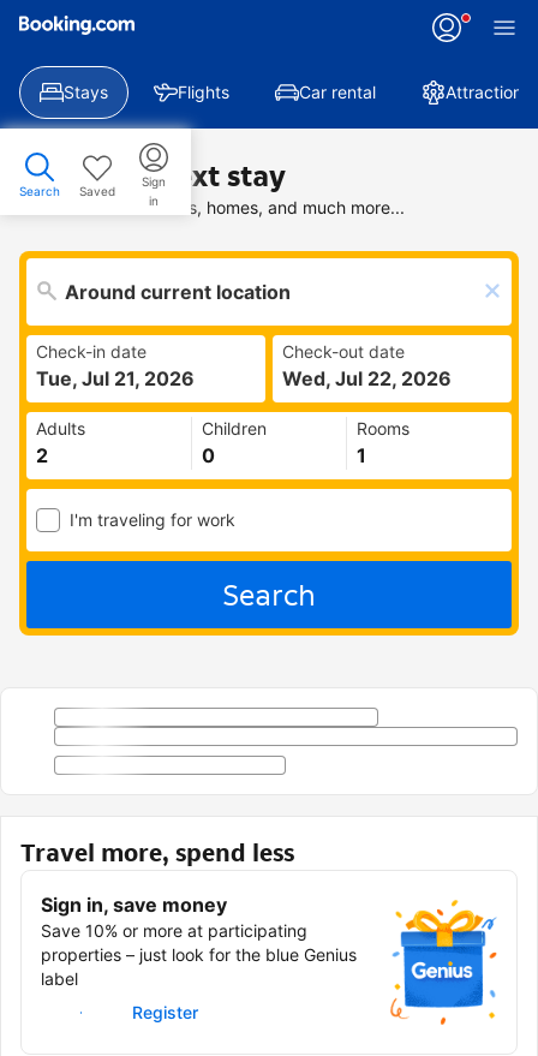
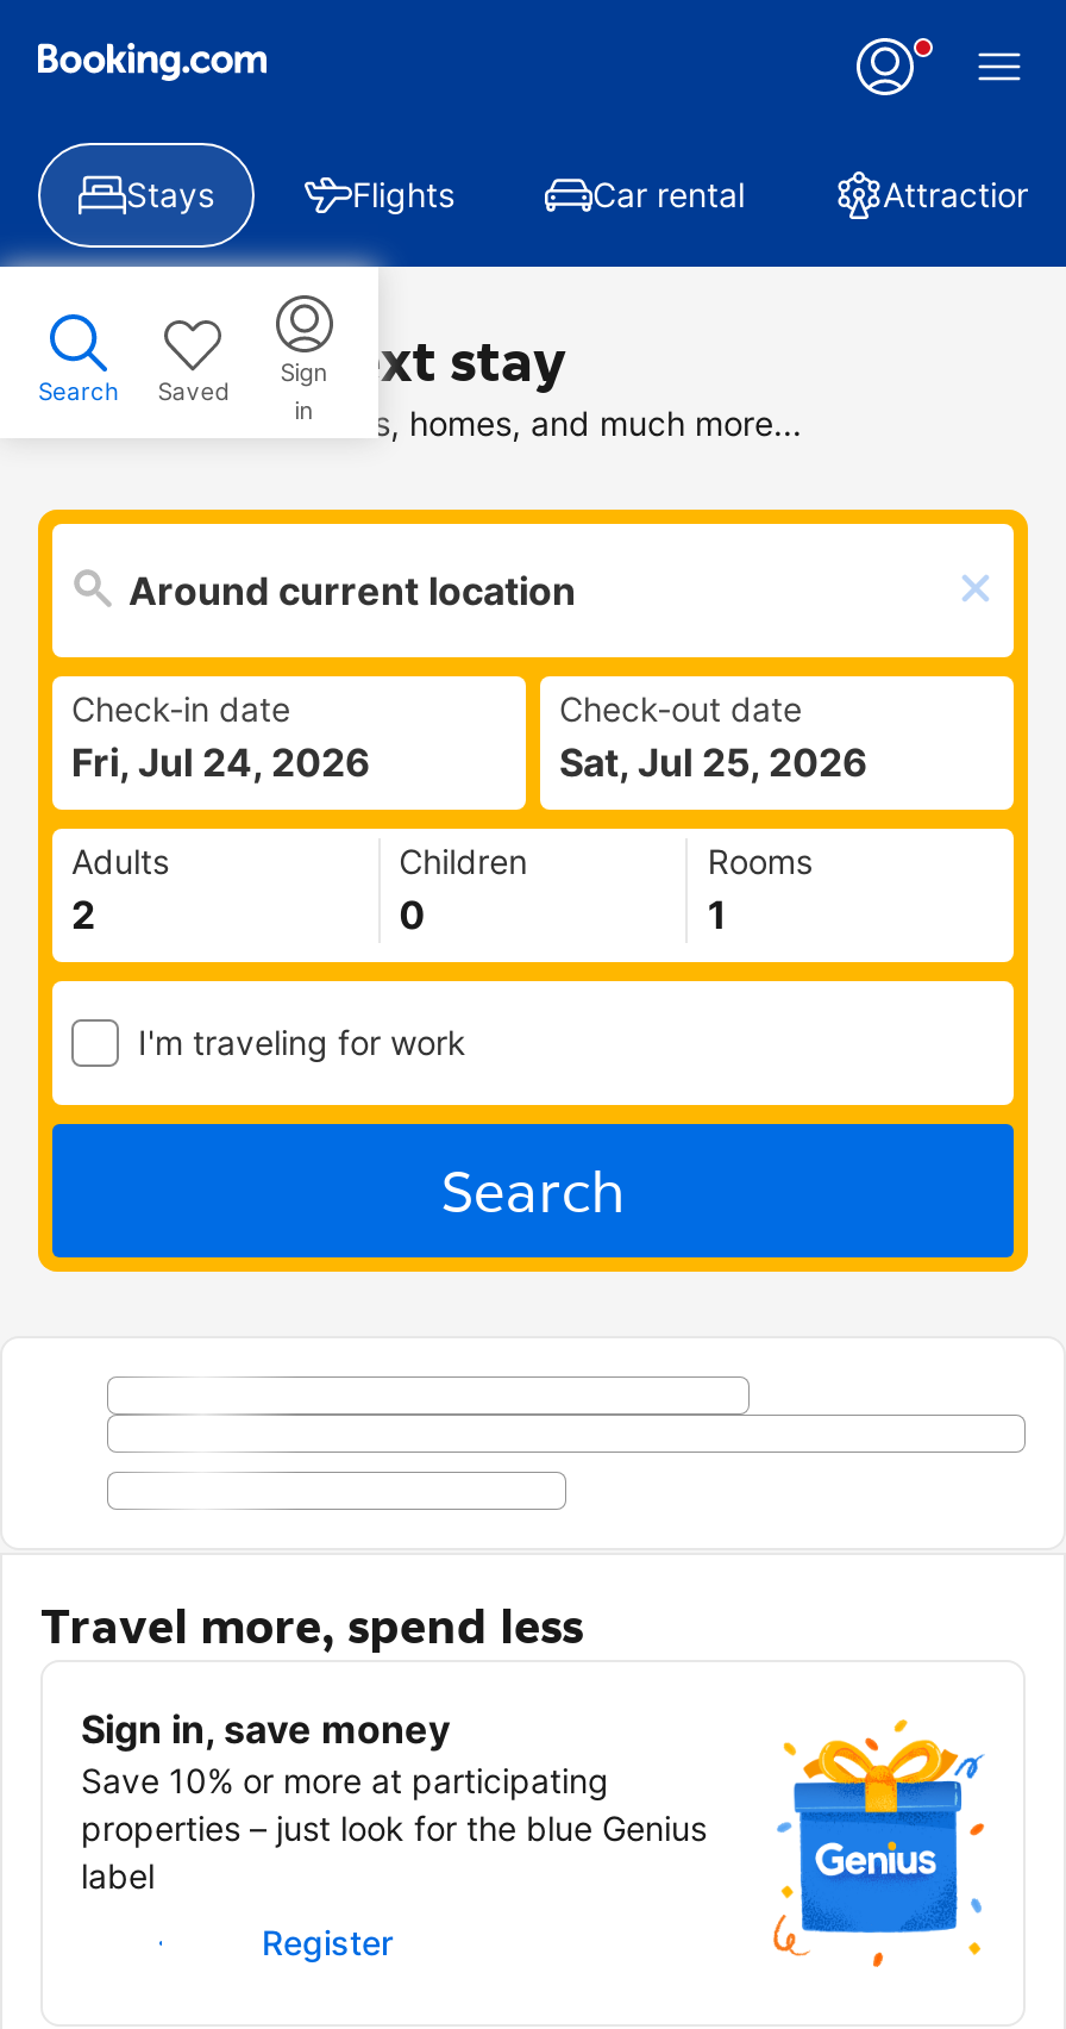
- Tue, Jul 21, 2026
+ Fri, Jul 24, 2026

- Wed, Jul 22, 2026
+ Sat, Jul 25, 2026
